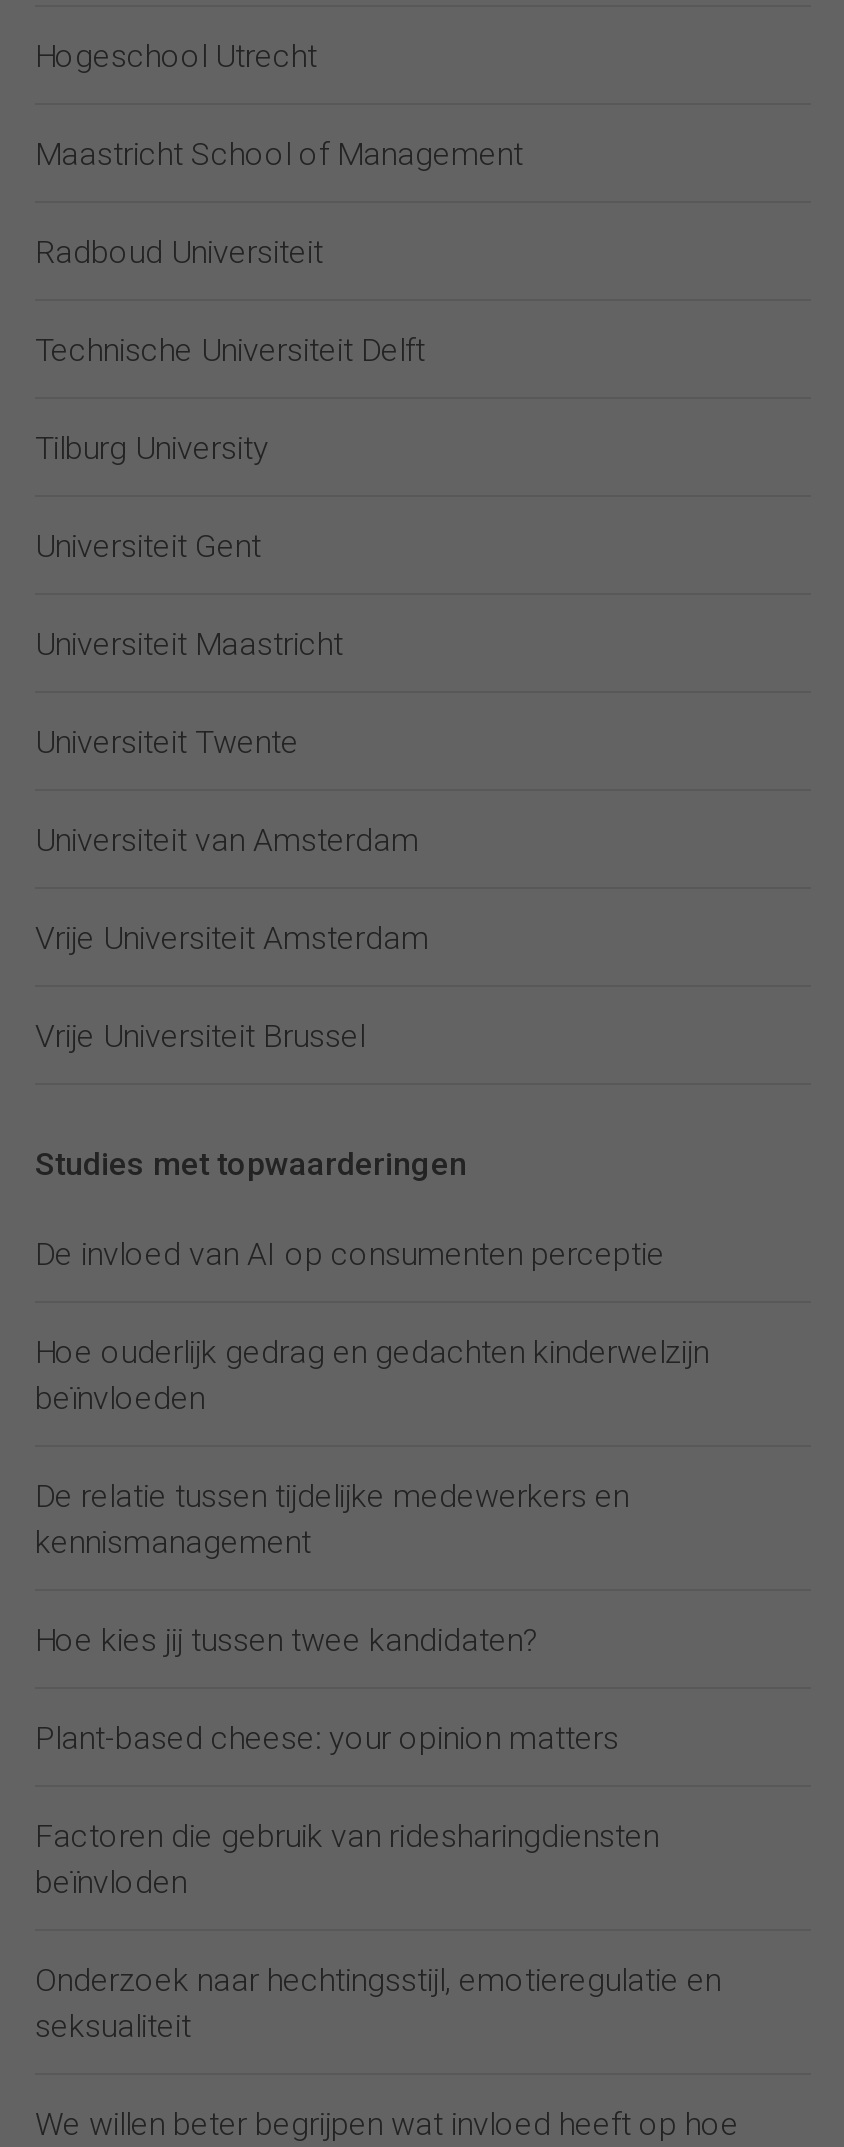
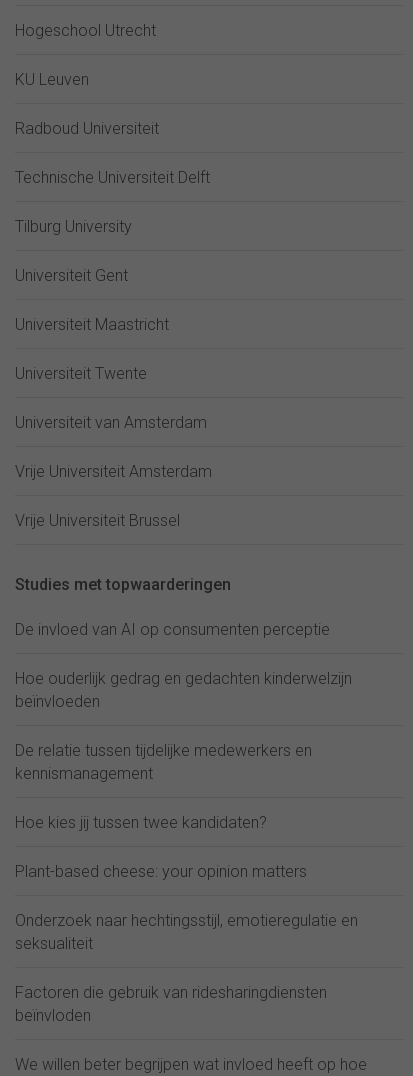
- Maastricht School of Management
+ KU Leuven

moved down: Factoren die gebruik van ridesharingdiensten | beïnvloden

moved up: Onderzoek naar hechtingsstijl, emotieregulatie en | seksualiteit
